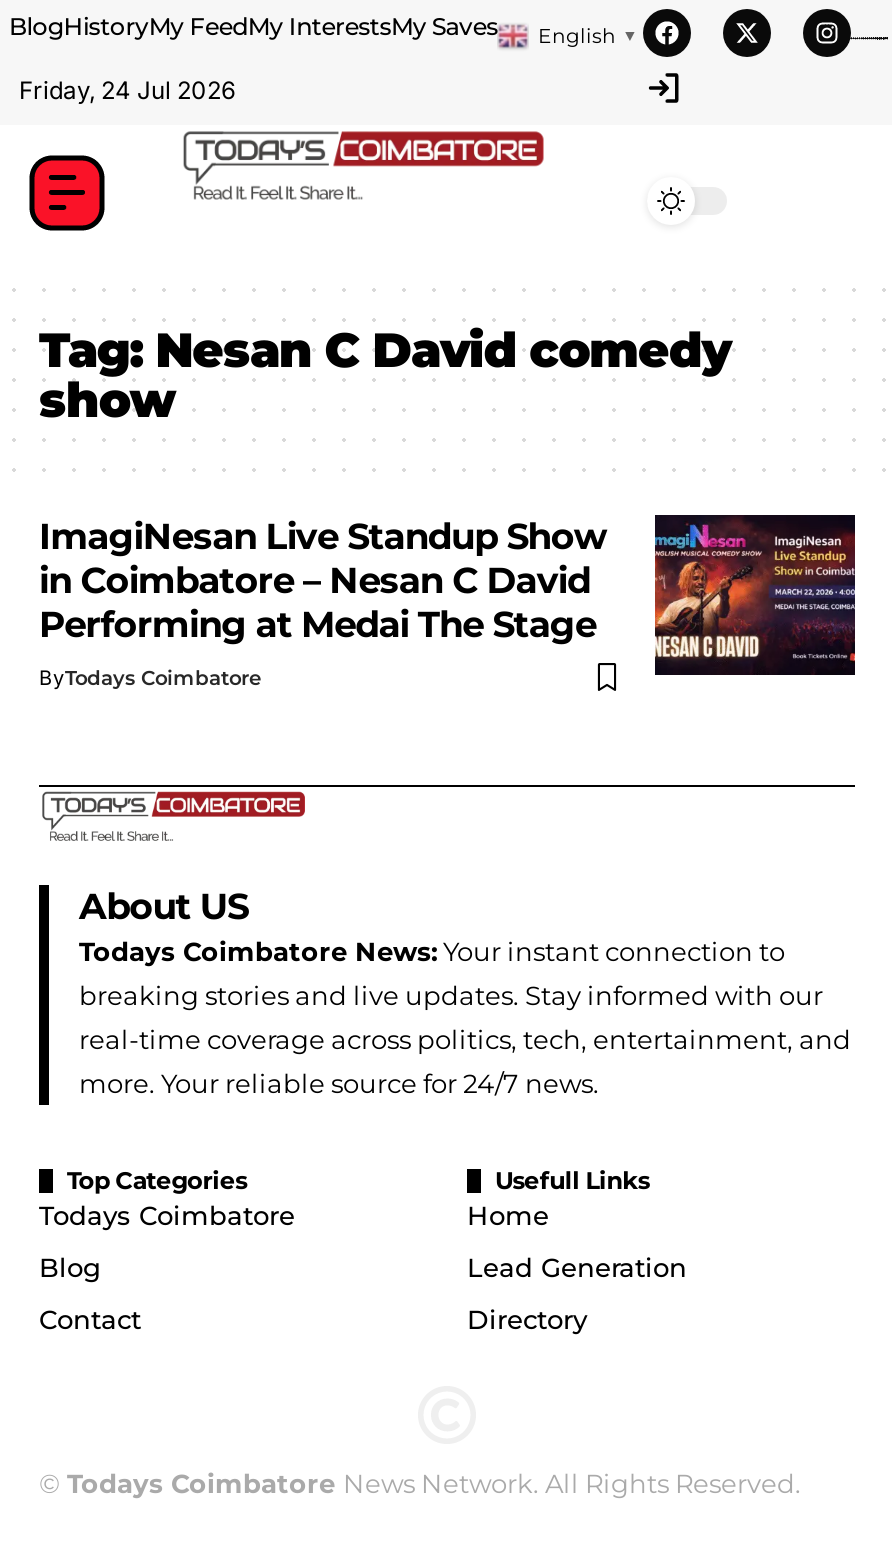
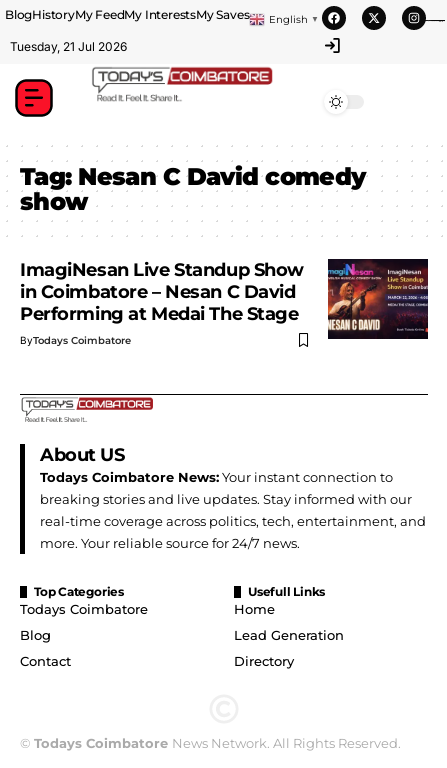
- Friday, 24 Jul 2026
+ Tuesday, 21 Jul 2026
